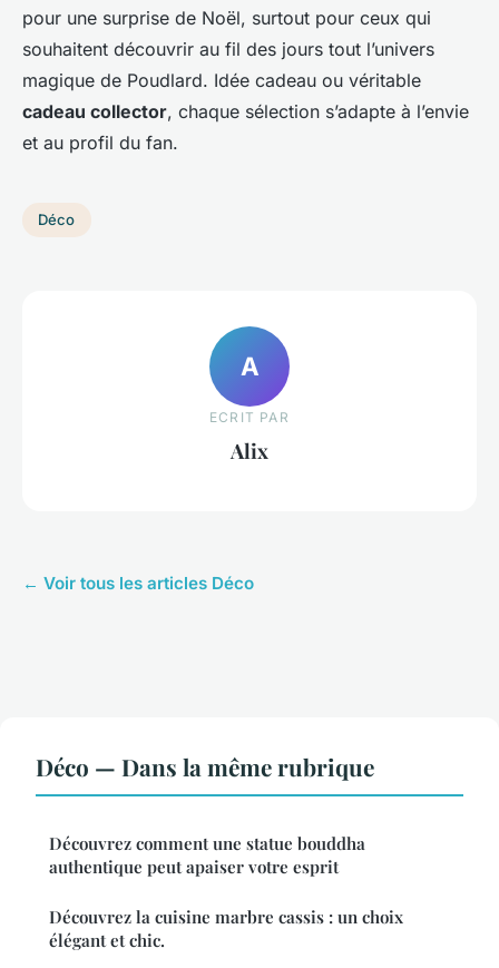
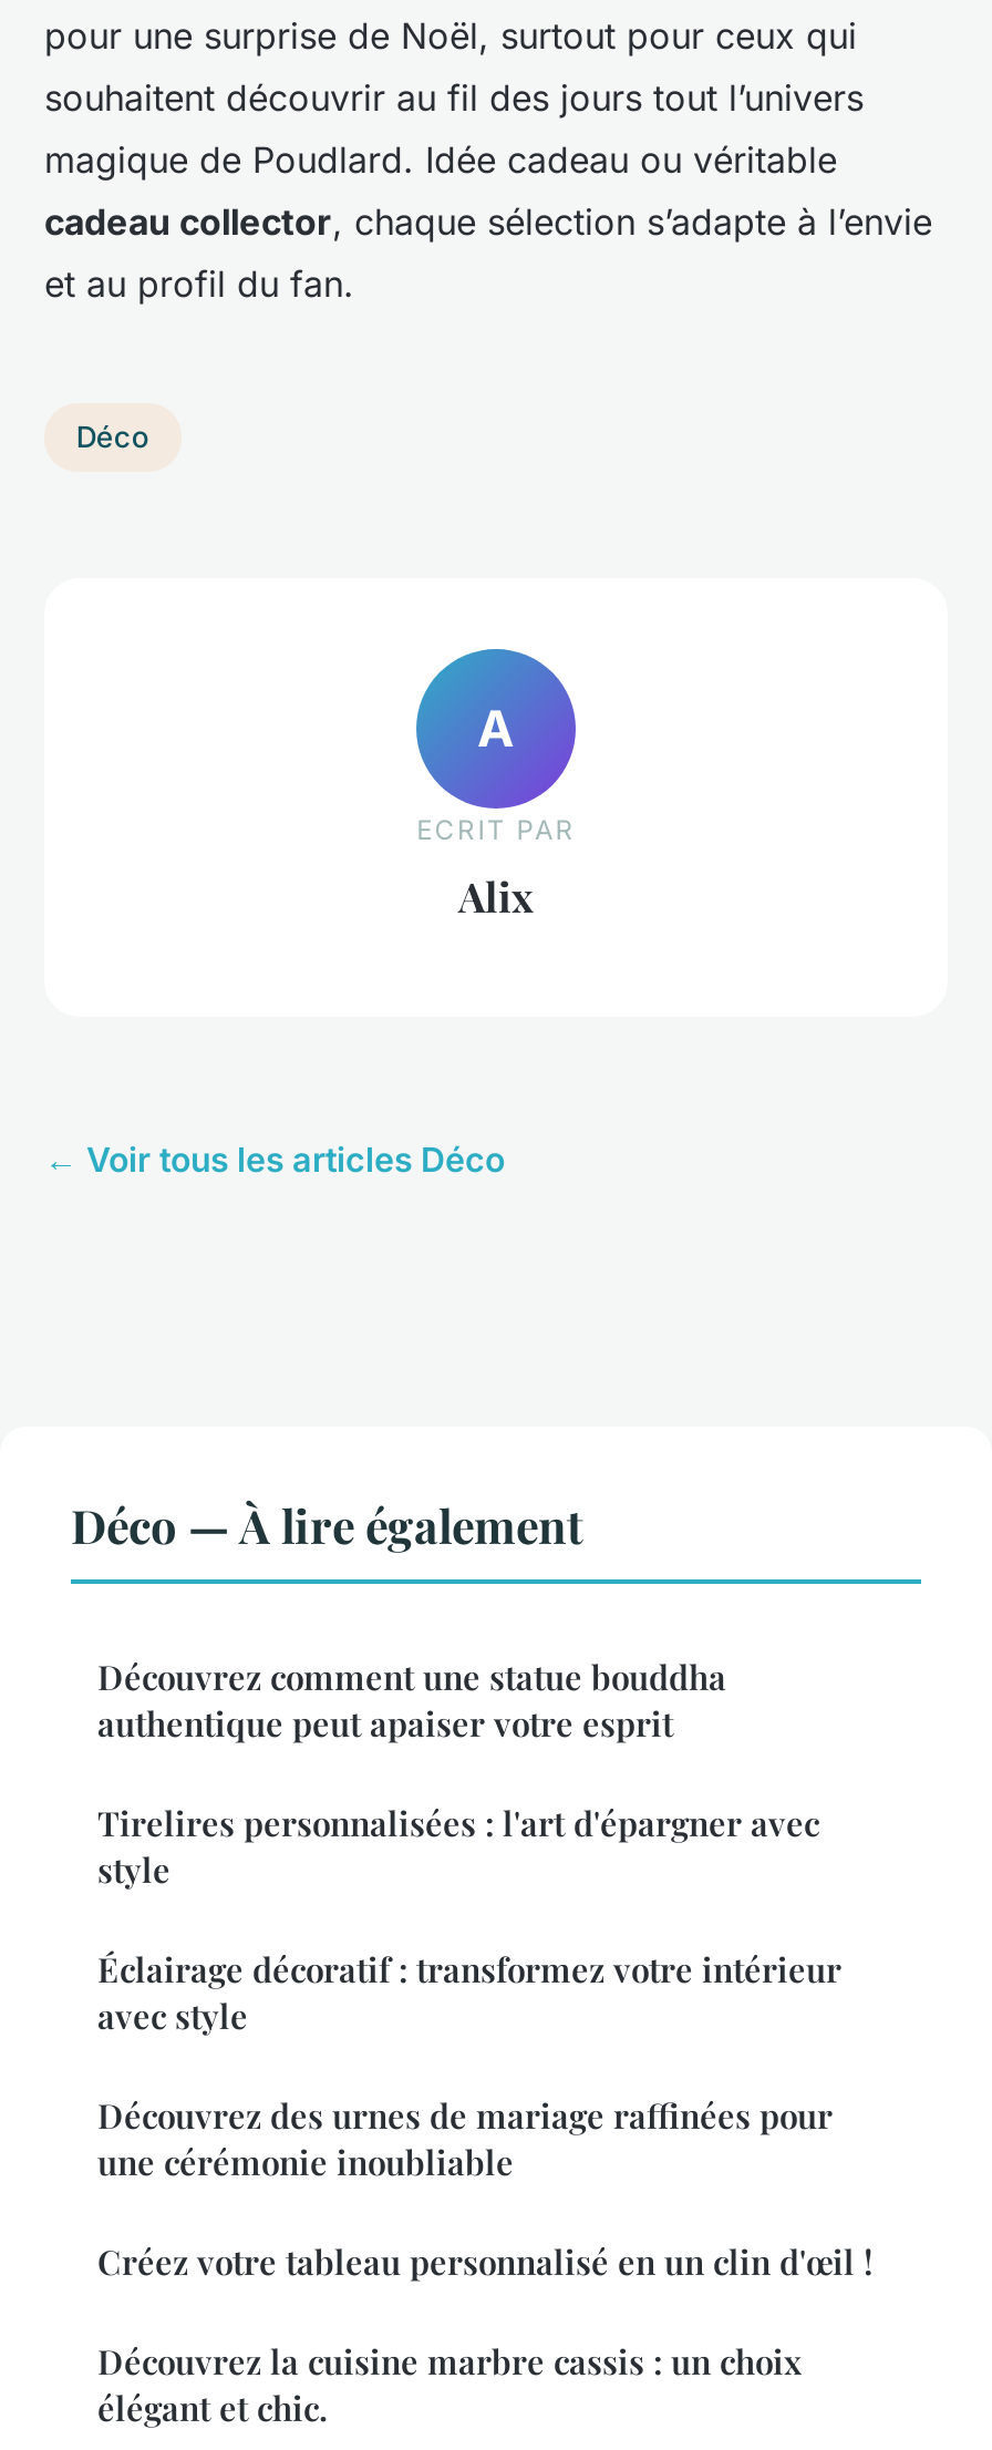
- Déco — Dans la même rubrique
+ Déco — À lire également

+ Tirelires personnalisées : l'art d'épargner avec
+ style
+ Éclairage décoratif : transformez votre intérieur
+ avec style
+ Découvrez des urnes de mariage raffinées pour
+ une cérémonie inoubliable
+ Créez votre tableau personnalisé en un clin d'œil !
